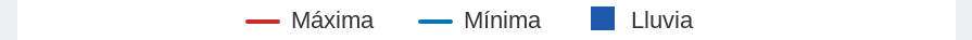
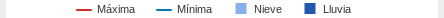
+ Nieve
